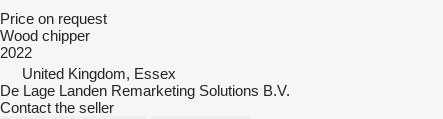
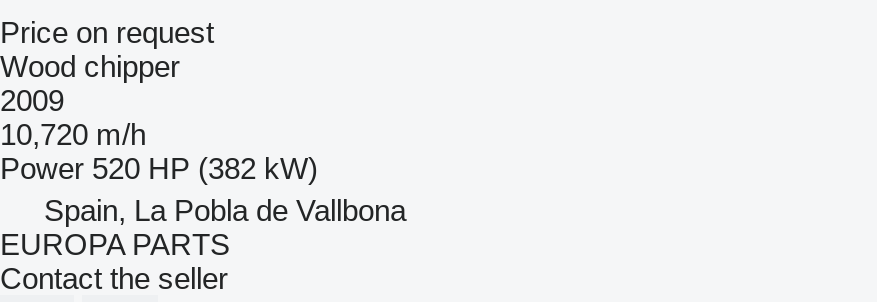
- 2022
- United Kingdom, Essex
- De Lage Landen Remarketing Solutions B.V.
+ 2009
+ 10,720 m/h
+ Power 520 HP (382 kW)
+ Spain, La Pobla de Vallbona
+ EUROPA PARTS
